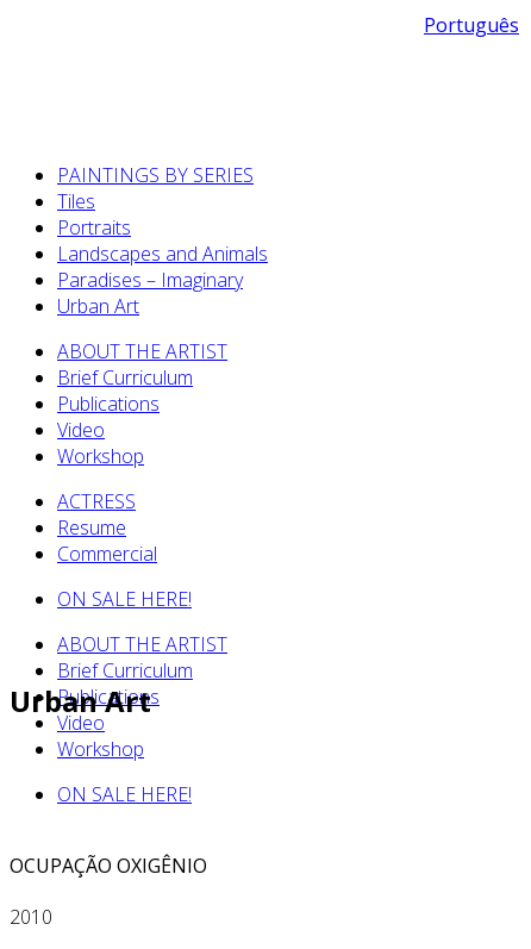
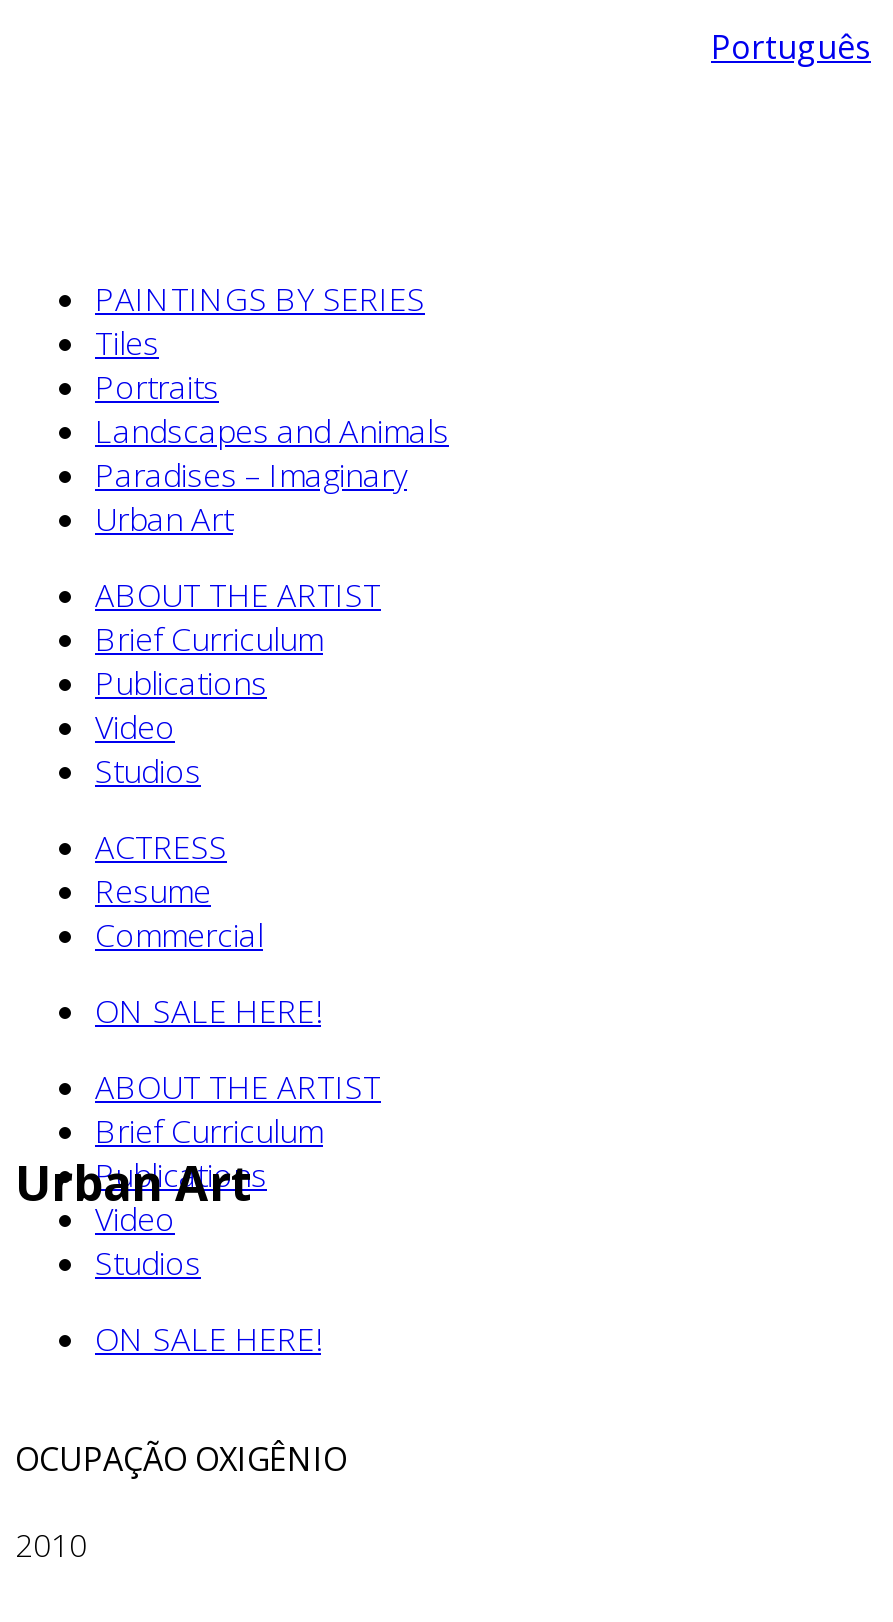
- Workshop
+ Studios

- Workshop
+ Studios
